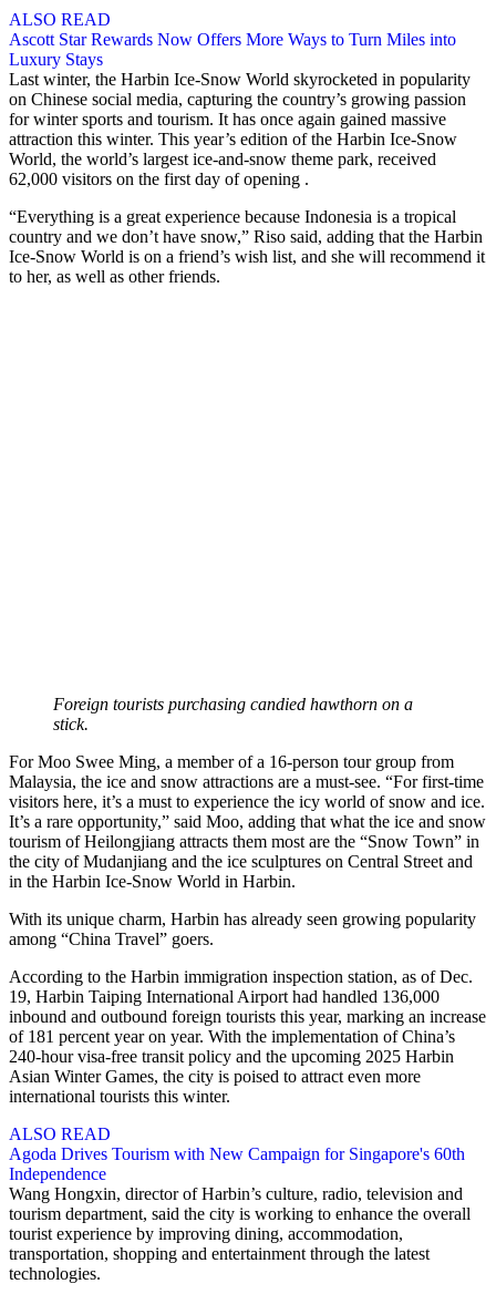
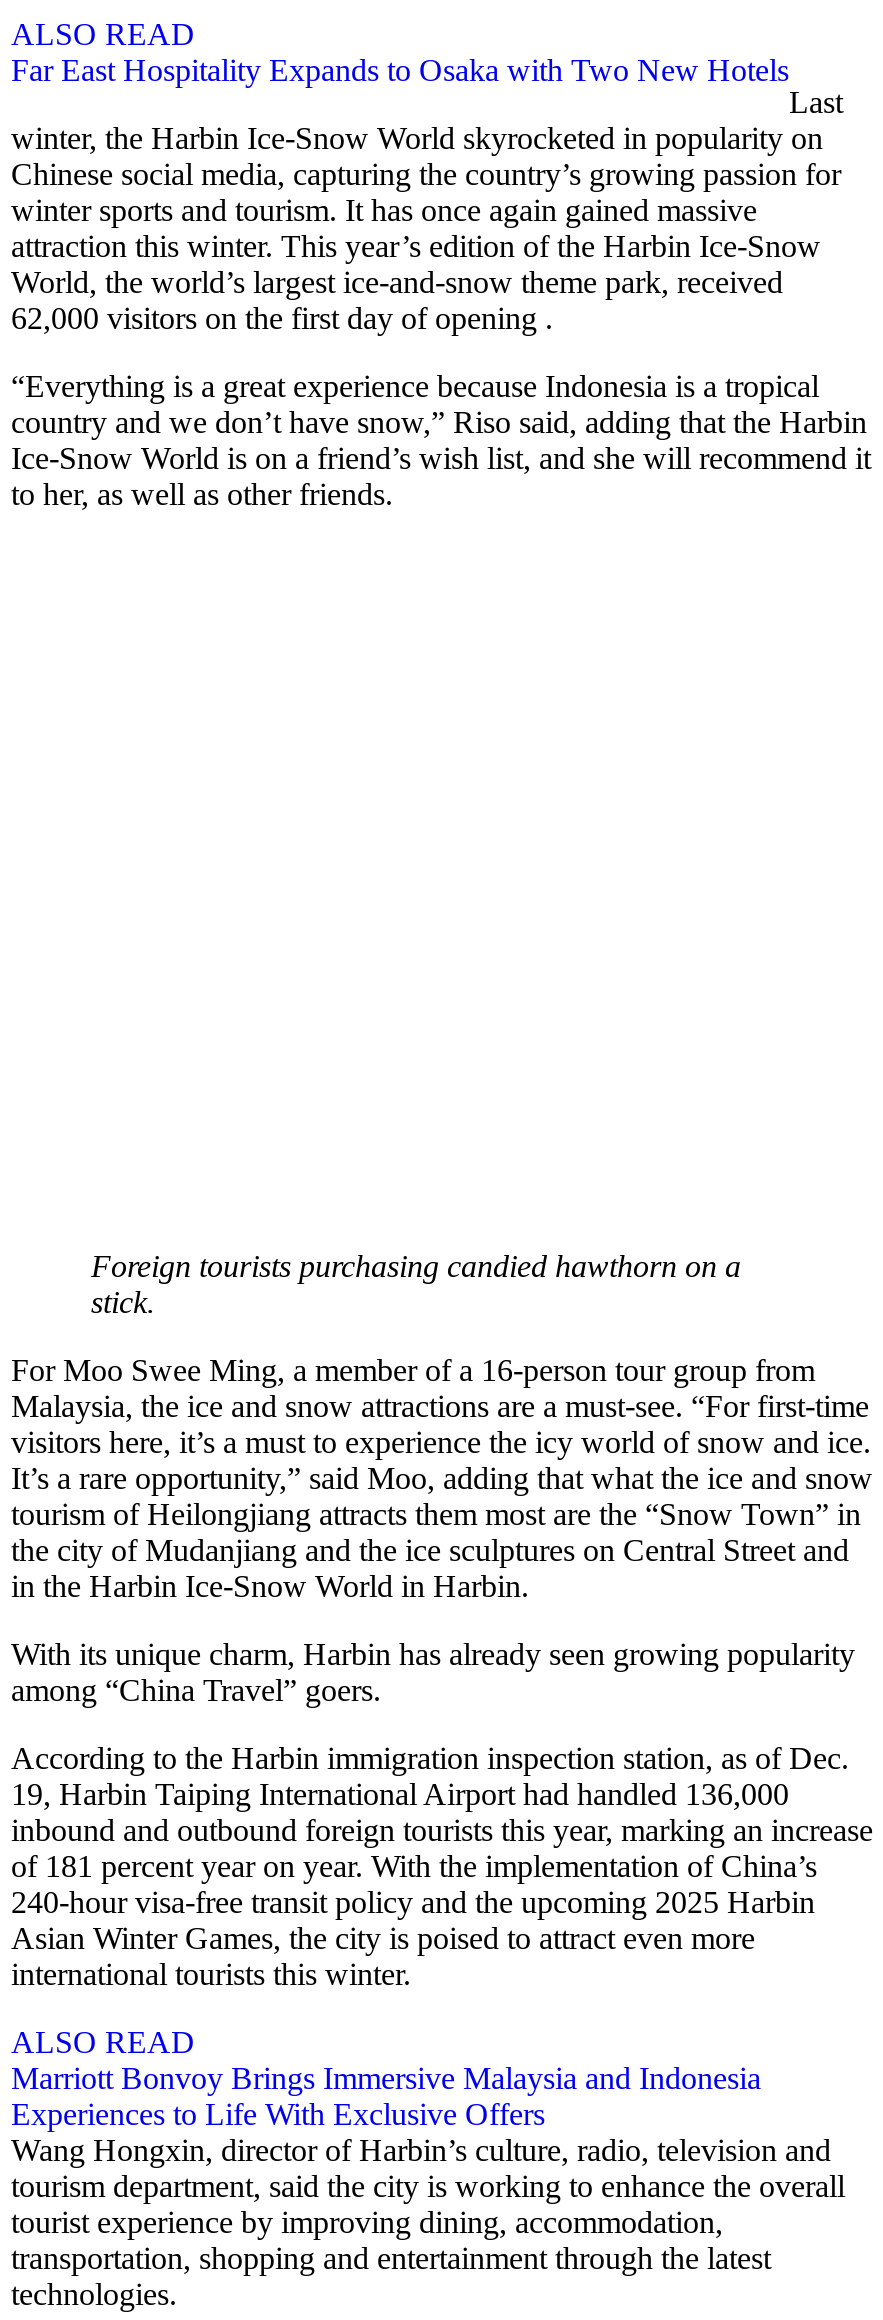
- Ascott Star Rewards Now Offers More Ways to Turn Miles into
- Luxury Stays
- Last winter, the Harbin Ice-Snow World skyrocketed in popularity
- on Chinese social media, capturing the country’s growing passion
- for winter sports and tourism. It has once again gained massive
+ Far East Hospitality Expands to Osaka with Two New Hotels
+ Last
+ winter, the Harbin Ice-Snow World skyrocketed in popularity on
+ Chinese social media, capturing the country’s growing passion for
+ winter sports and tourism. It has once again gained massive

- Agoda Drives Tourism with New Campaign for Singapore's 60th
- Independence
+ Marriott Bonvoy Brings Immersive Malaysia and Indonesia
+ Experiences to Life With Exclusive Offers
